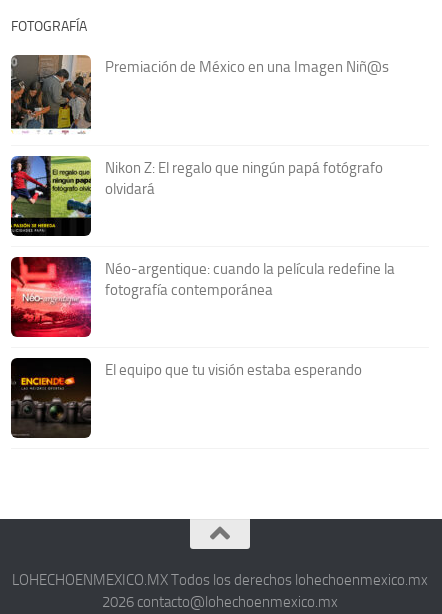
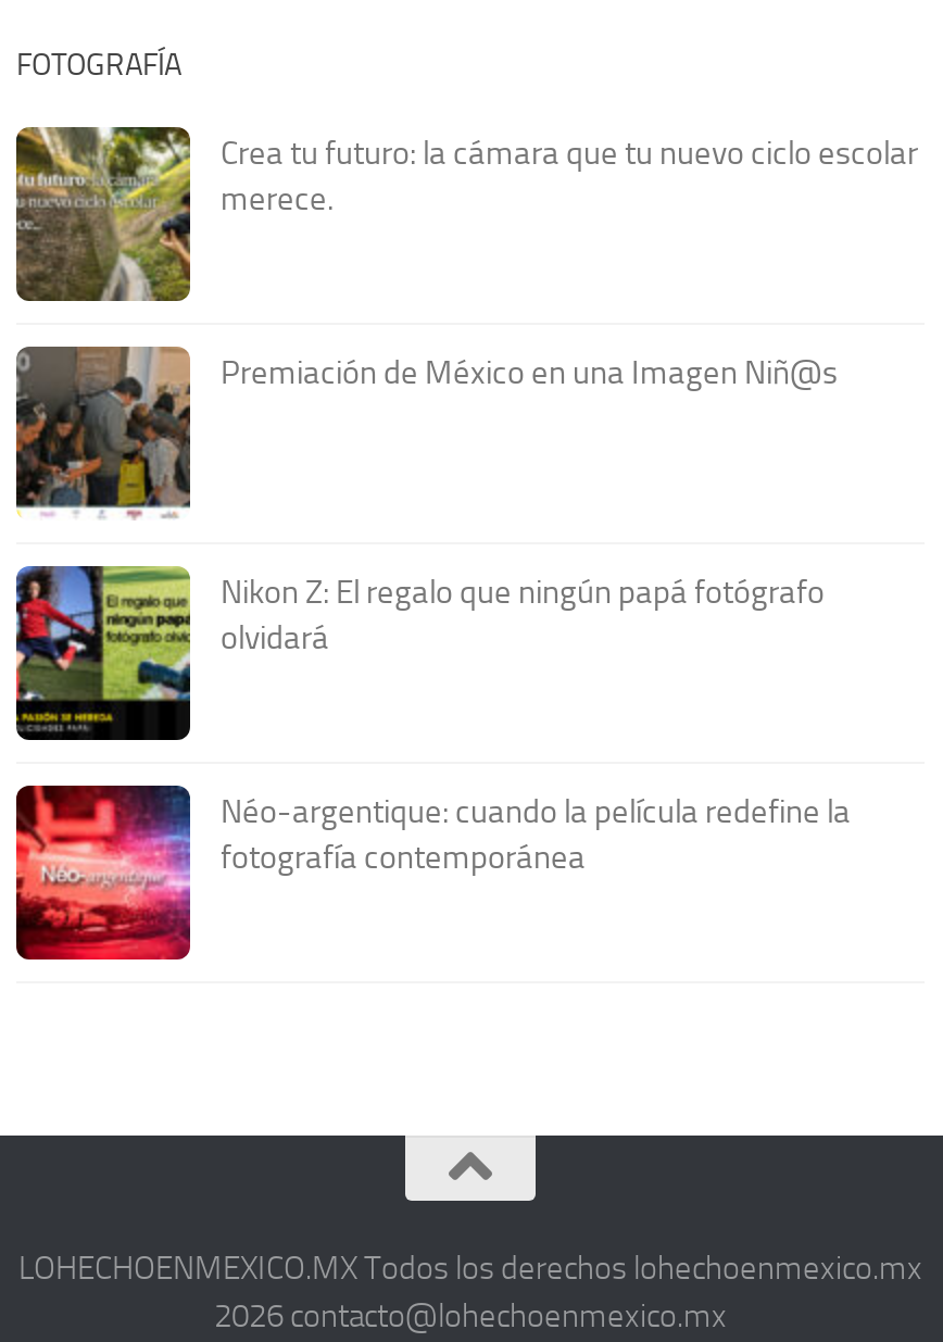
+ [image]
+ Crea tu futuro: la cámara que tu nuevo ciclo escolar
+ merece.

moved down: [image] | Premiación de México en una Imagen Niñ@s | Nikon Z: El regalo que ningún papá fotógrafo | olvidará | Néo-argentique: cuando la película redefine la | fotografía contemporánea

- [image]
- El equipo que tu visión estaba esperando
